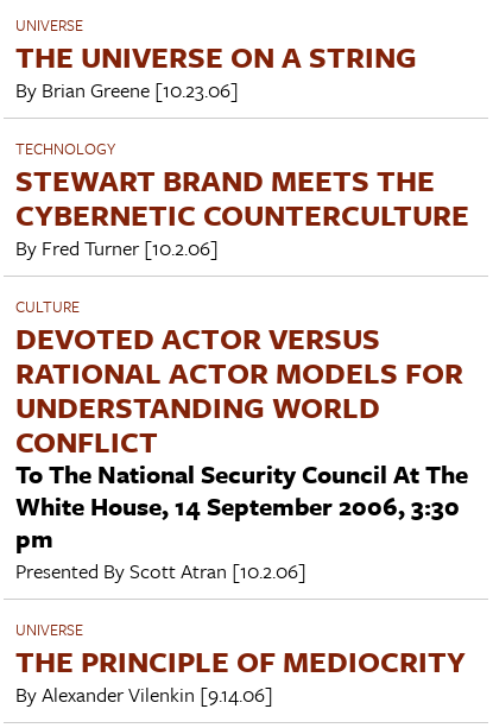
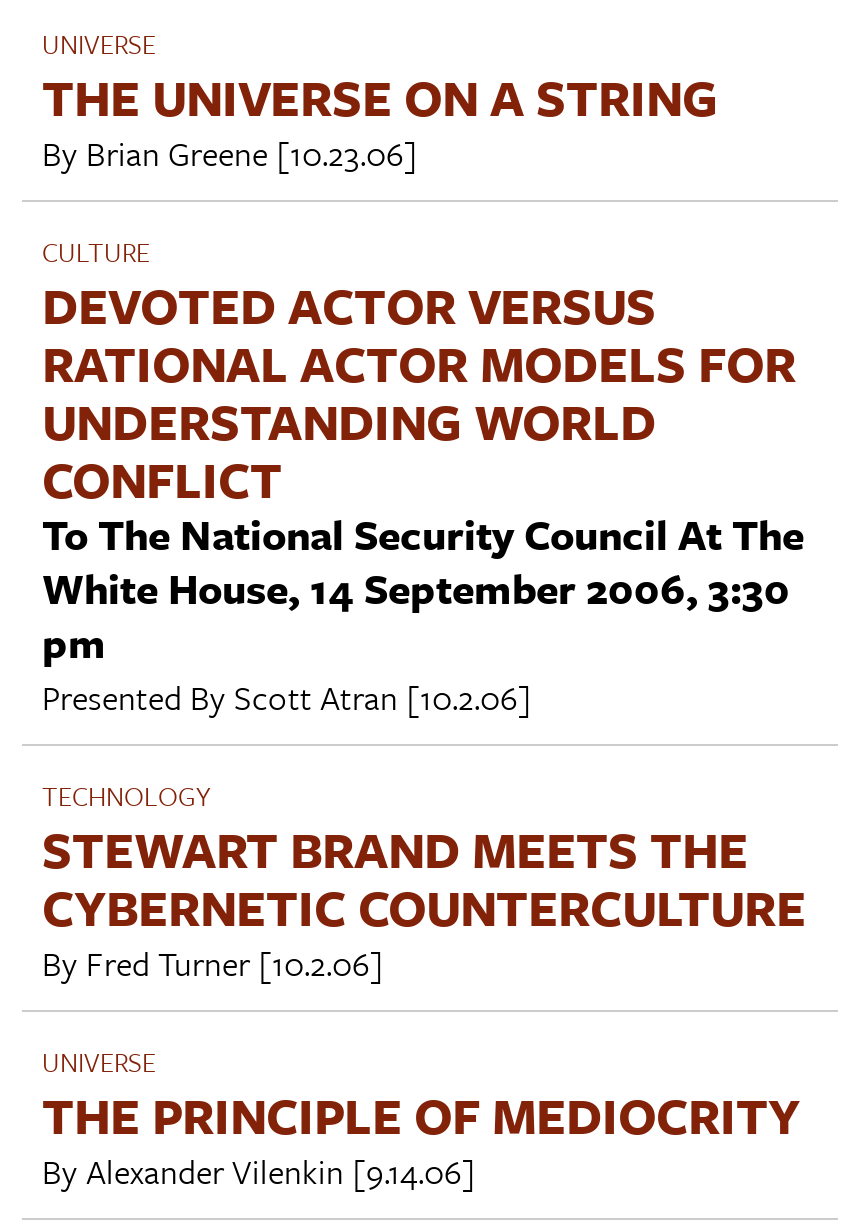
moved down: TECHNOLOGY | STEWART BRAND MEETS THE | CYBERNETIC COUNTERCULTURE | By Fred Turner [10.2.06]

moved up: CULTURE | DEVOTED ACTOR VERSUS | RATIONAL ACTOR MODELS FOR | ... | pm | Presented By Scott Atran [10.2.06]
